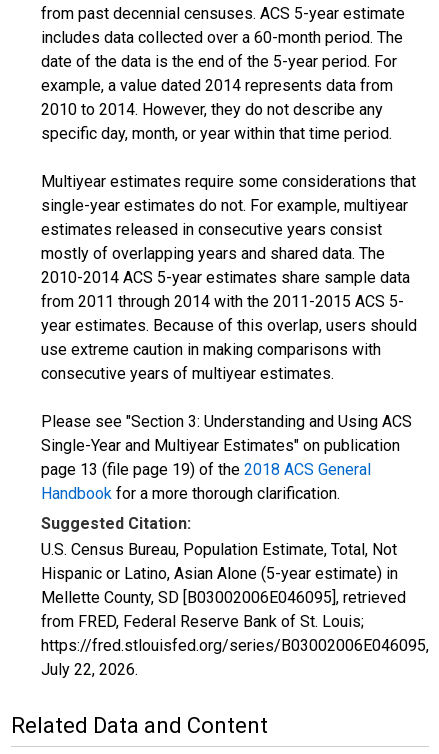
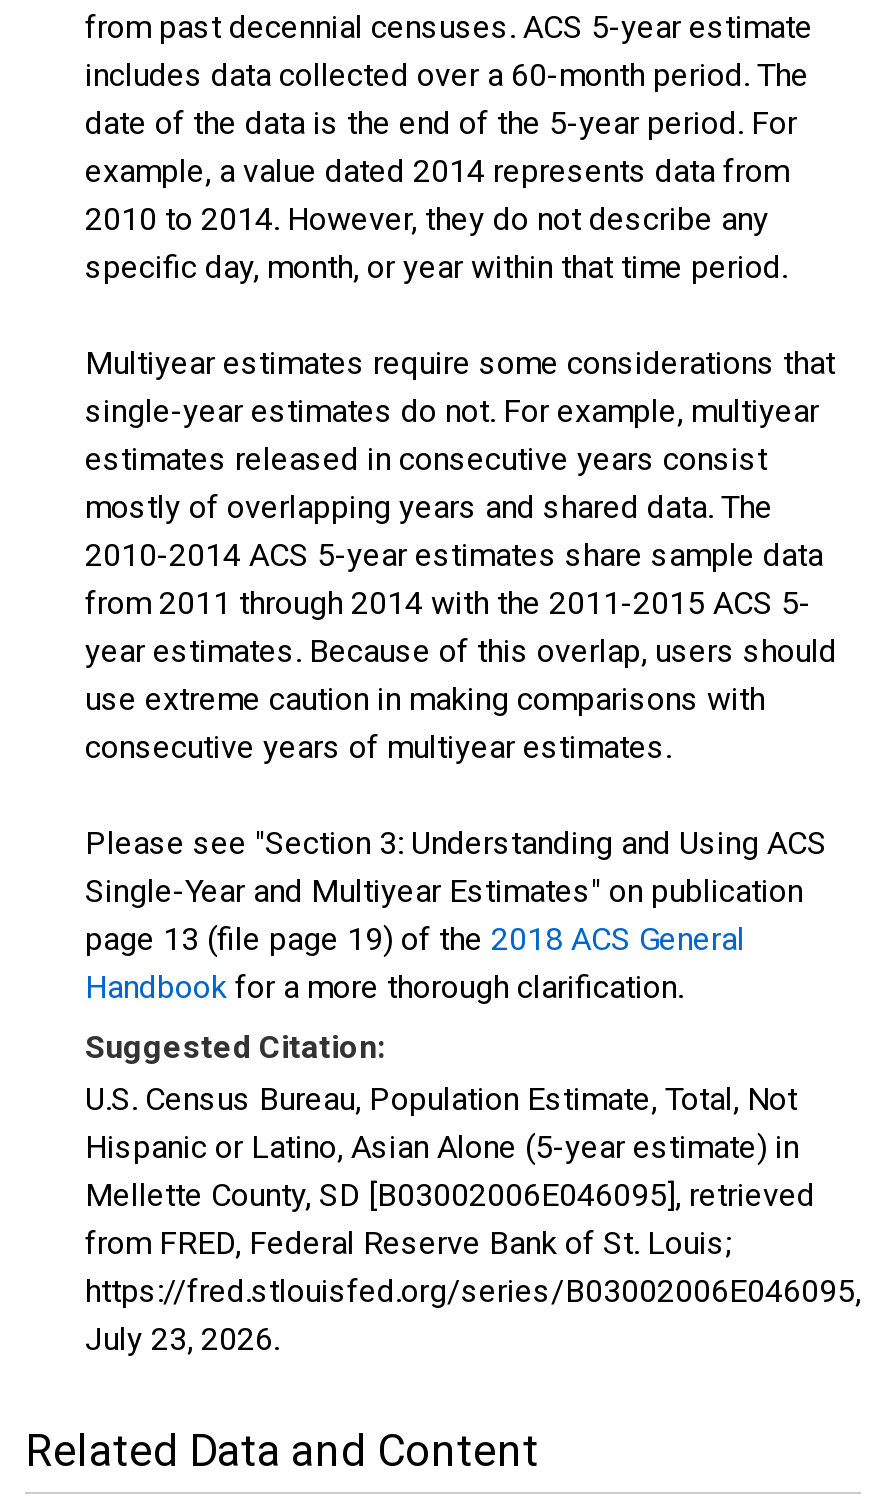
- July 22, 2026.
+ July 23, 2026.
